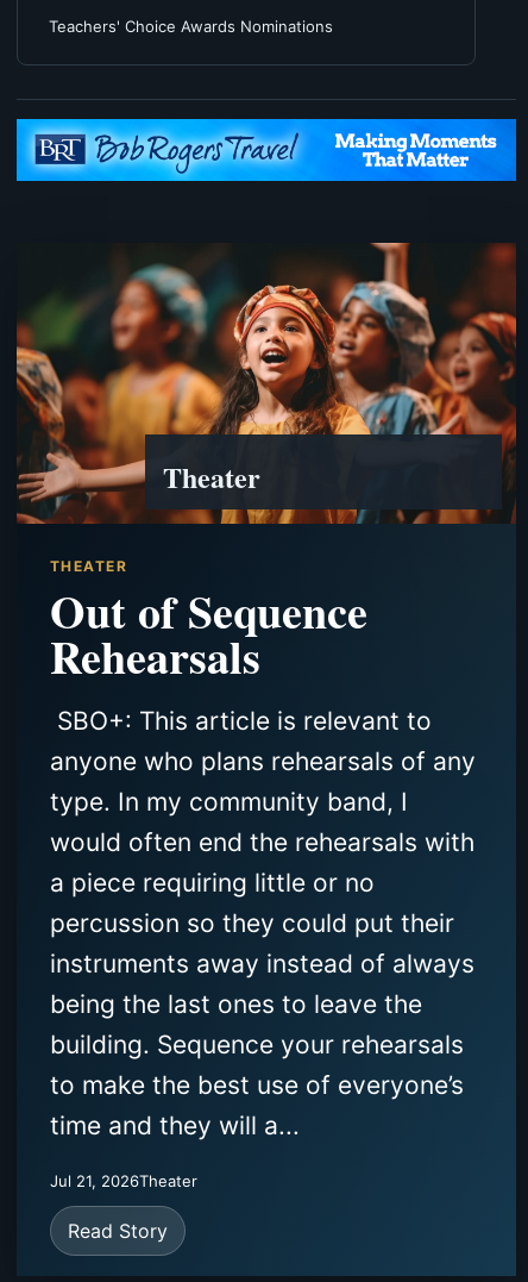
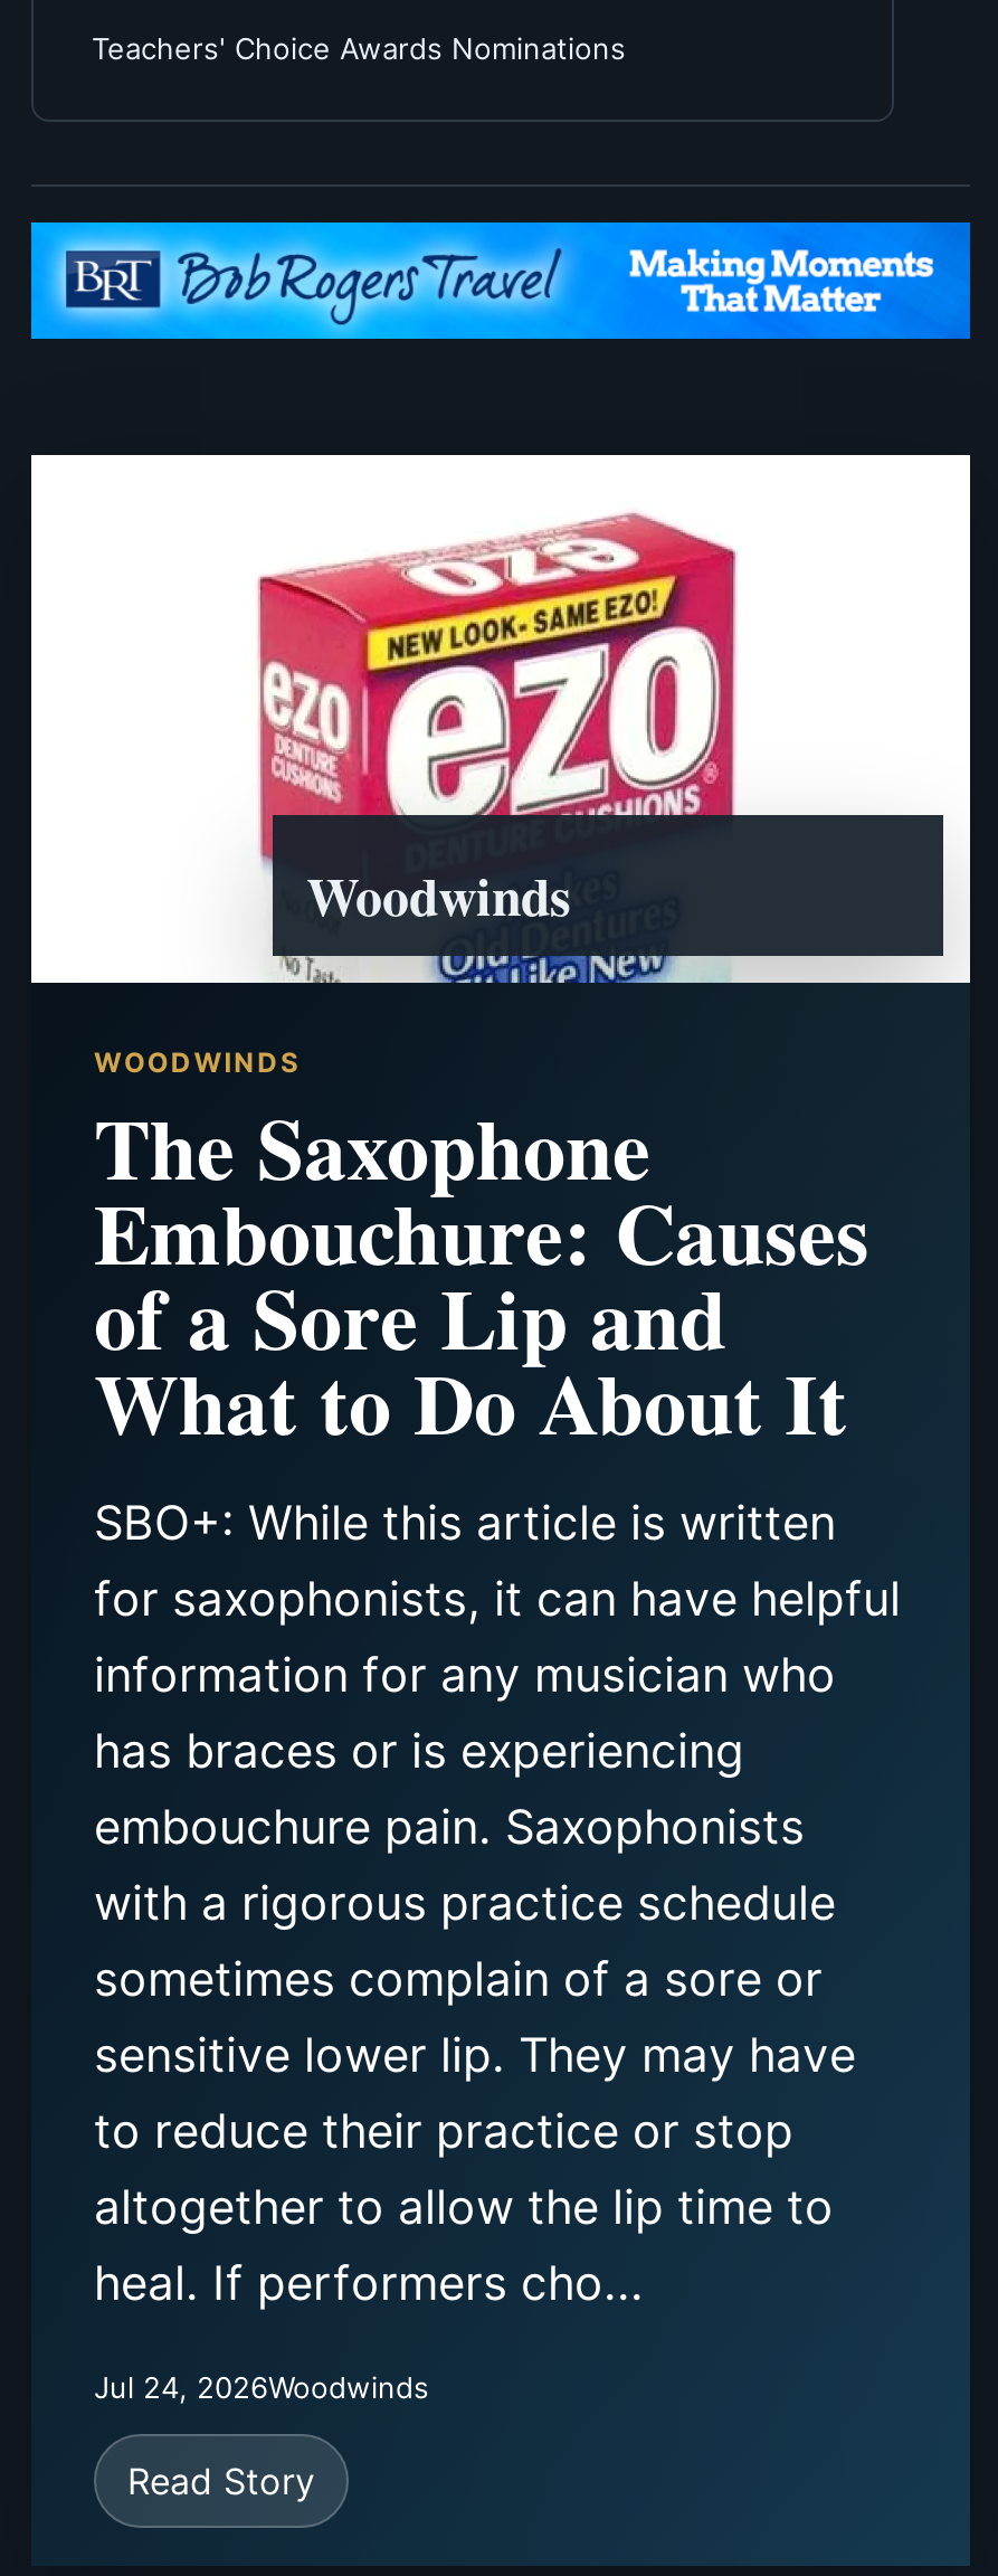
- [image]
- Theater
+ [image]
+ Woodwinds

- THEATER
- Out of Sequence
- Rehearsals
- SBO+: This article is relevant to
- anyone who plans rehearsals of any
- type. In my community band, I
- would often end the rehearsals with
- a piece requiring little or no
- percussion so they could put their
- instruments away instead of always
- being the last ones to leave the
- building. Sequence your rehearsals
- to make the best use of everyone’s
- time and they will a...
+ WOODWINDS
+ The Saxophone
+ Embouchure: Causes
+ of a Sore Lip and
+ What to Do About It
+ SBO+: While this article is written
+ for saxophonists, it can have helpful
+ information for any musician who
+ has braces or is experiencing
+ embouchure pain. Saxophonists
+ with a rigorous practice schedule
+ sometimes complain of a sore or
+ sensitive lower lip. They may have
+ to reduce their practice or stop
+ altogether to allow the lip time to
+ heal. If performers cho...

- Jul 21, 2026Theater
+ Jul 24, 2026Woodwinds
